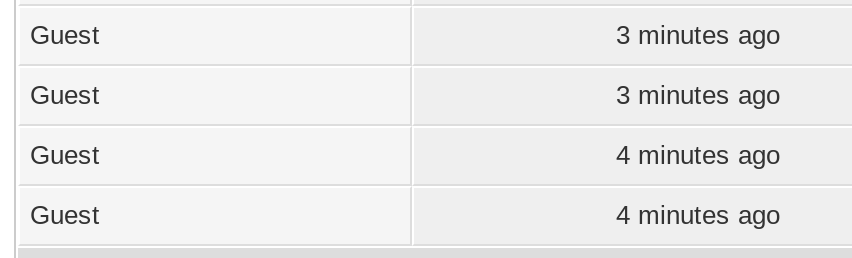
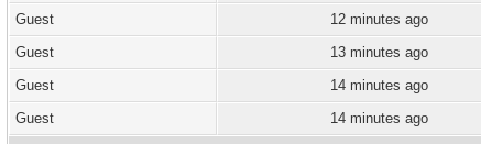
- 3 minutes ago
+ 12 minutes ago

- 3 minutes ago
+ 13 minutes ago

- 4 minutes ago
+ 14 minutes ago

- 4 minutes ago
+ 14 minutes ago
